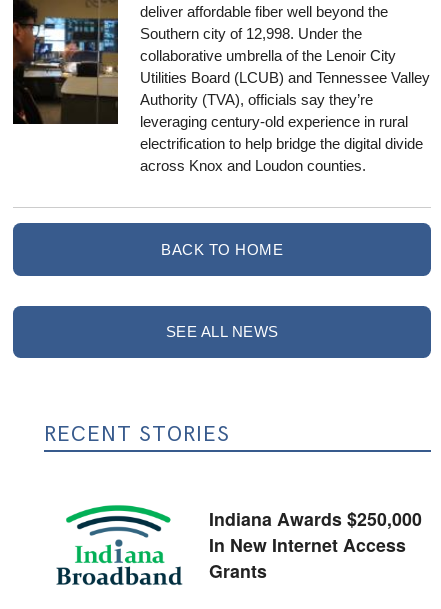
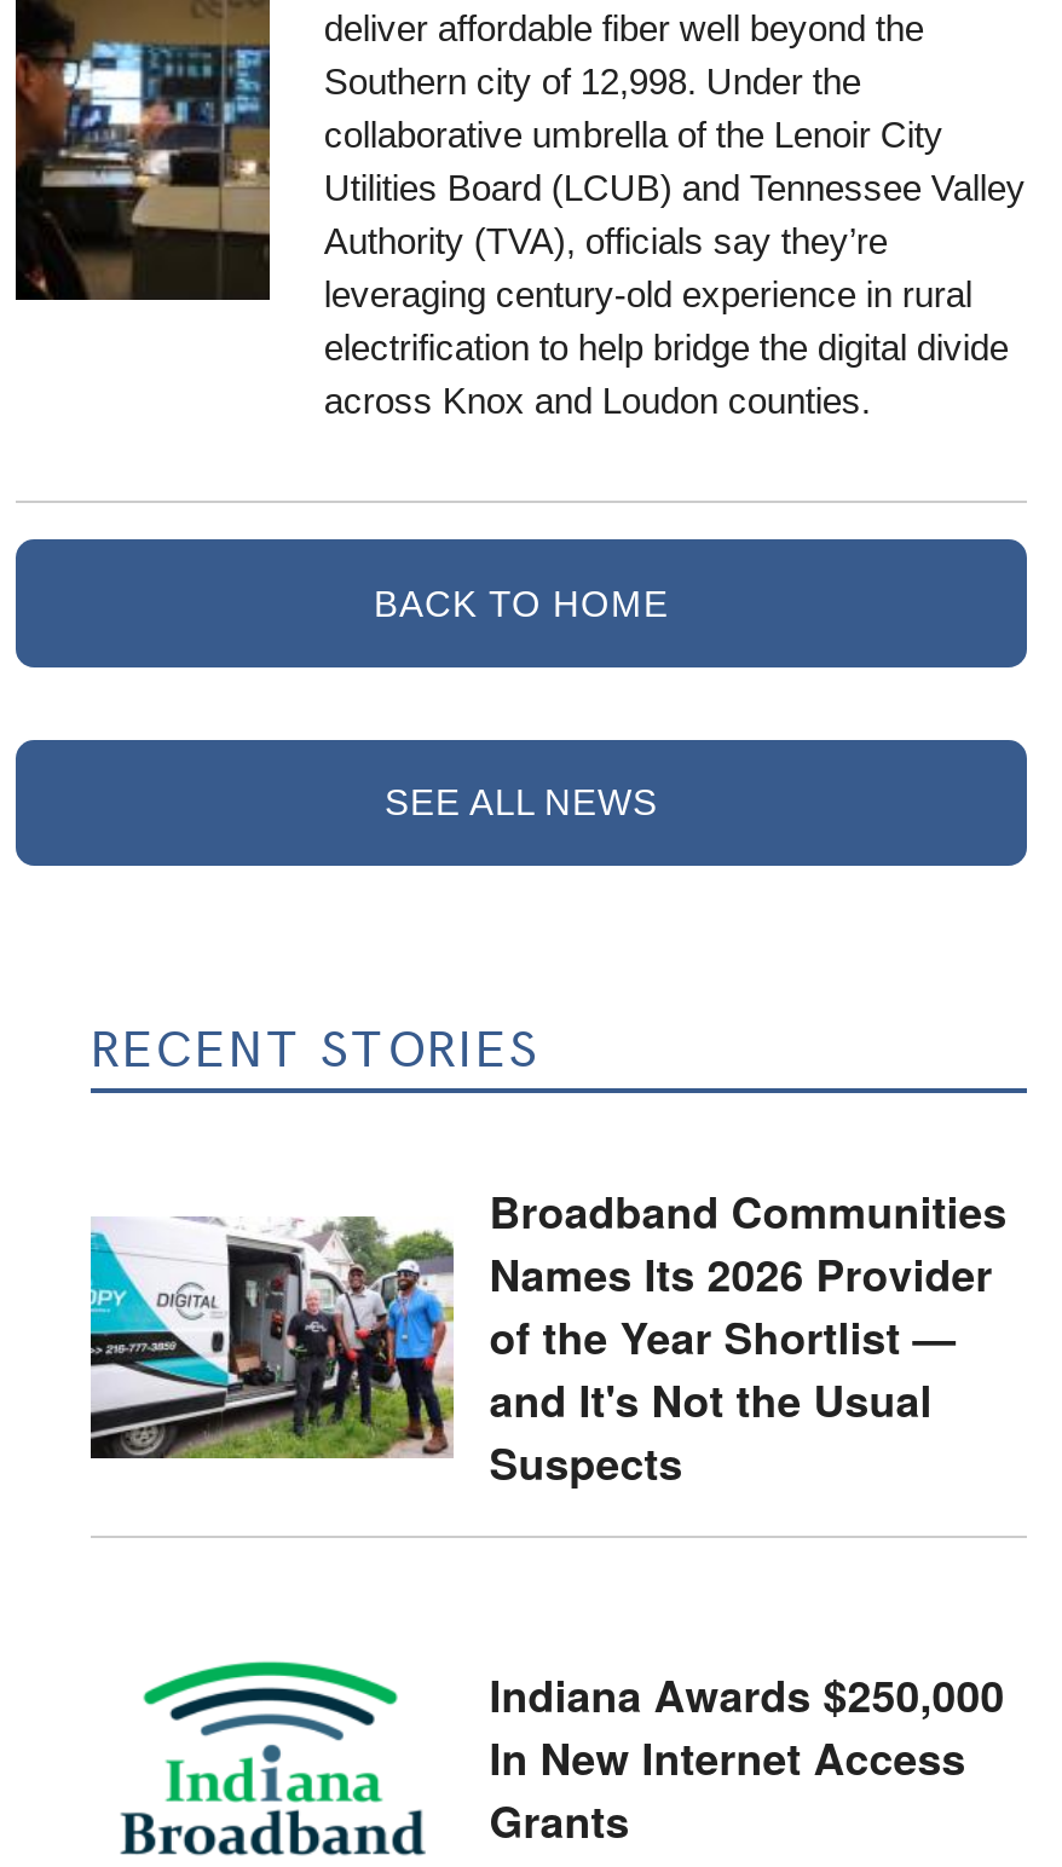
+ [image]
+ Broadband Communities
+ Names Its 2026 Provider
+ of the Year Shortlist —
+ and It's Not the Usual
+ Suspects
